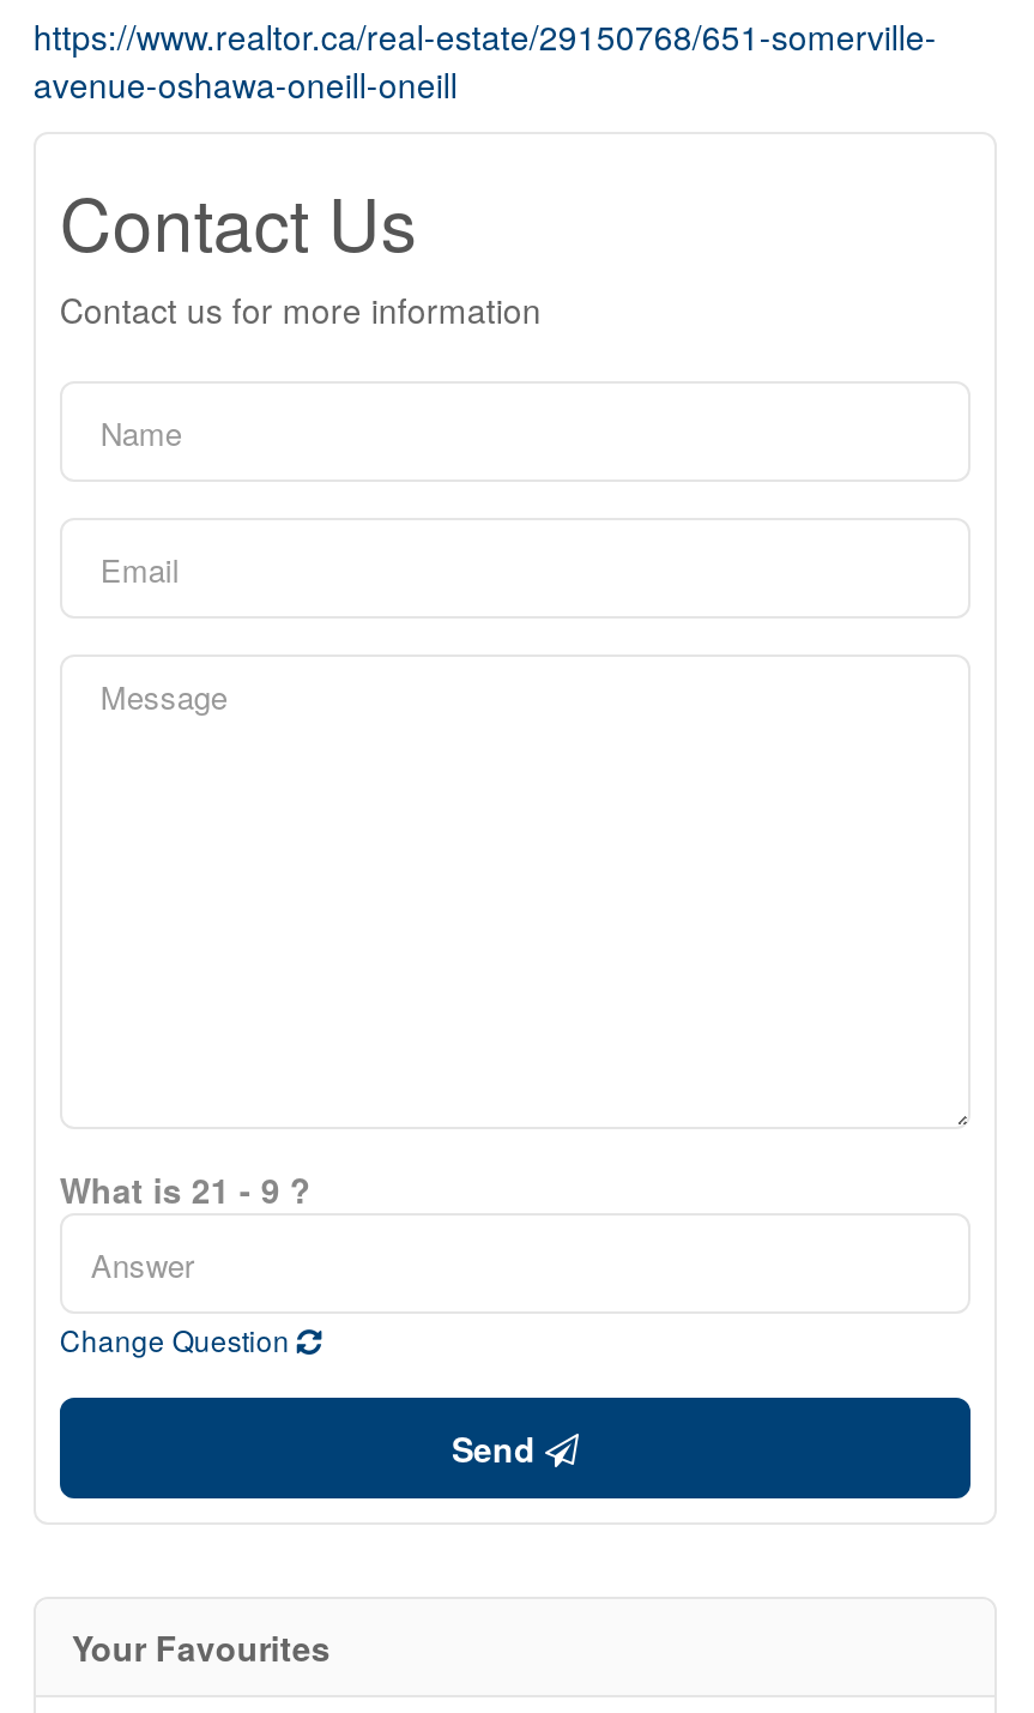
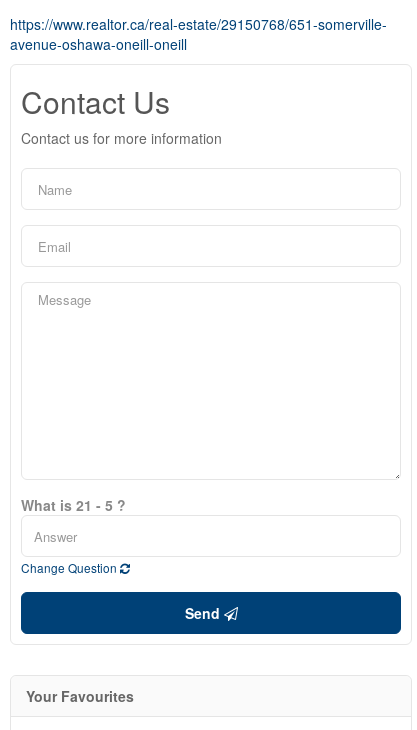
- What is 21 - 9 ?
+ What is 21 - 5 ?
